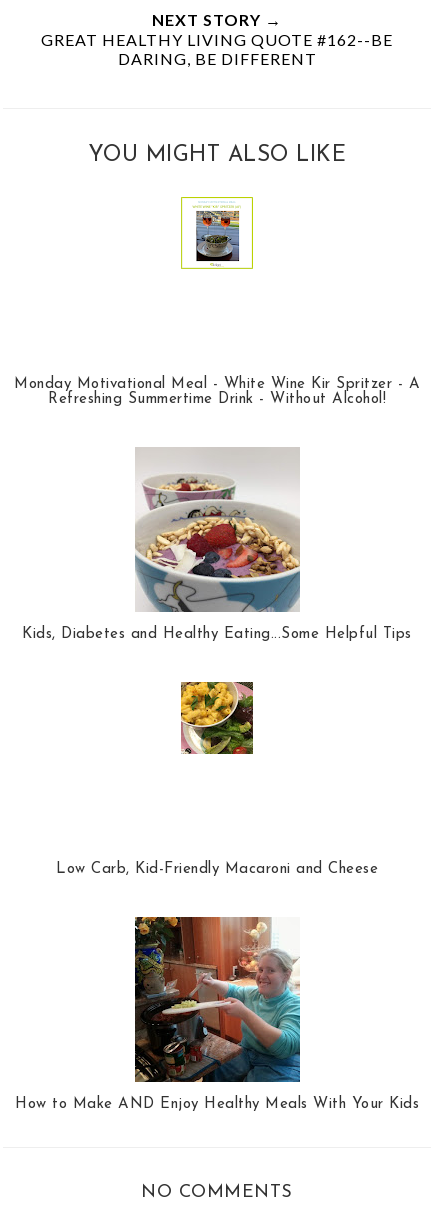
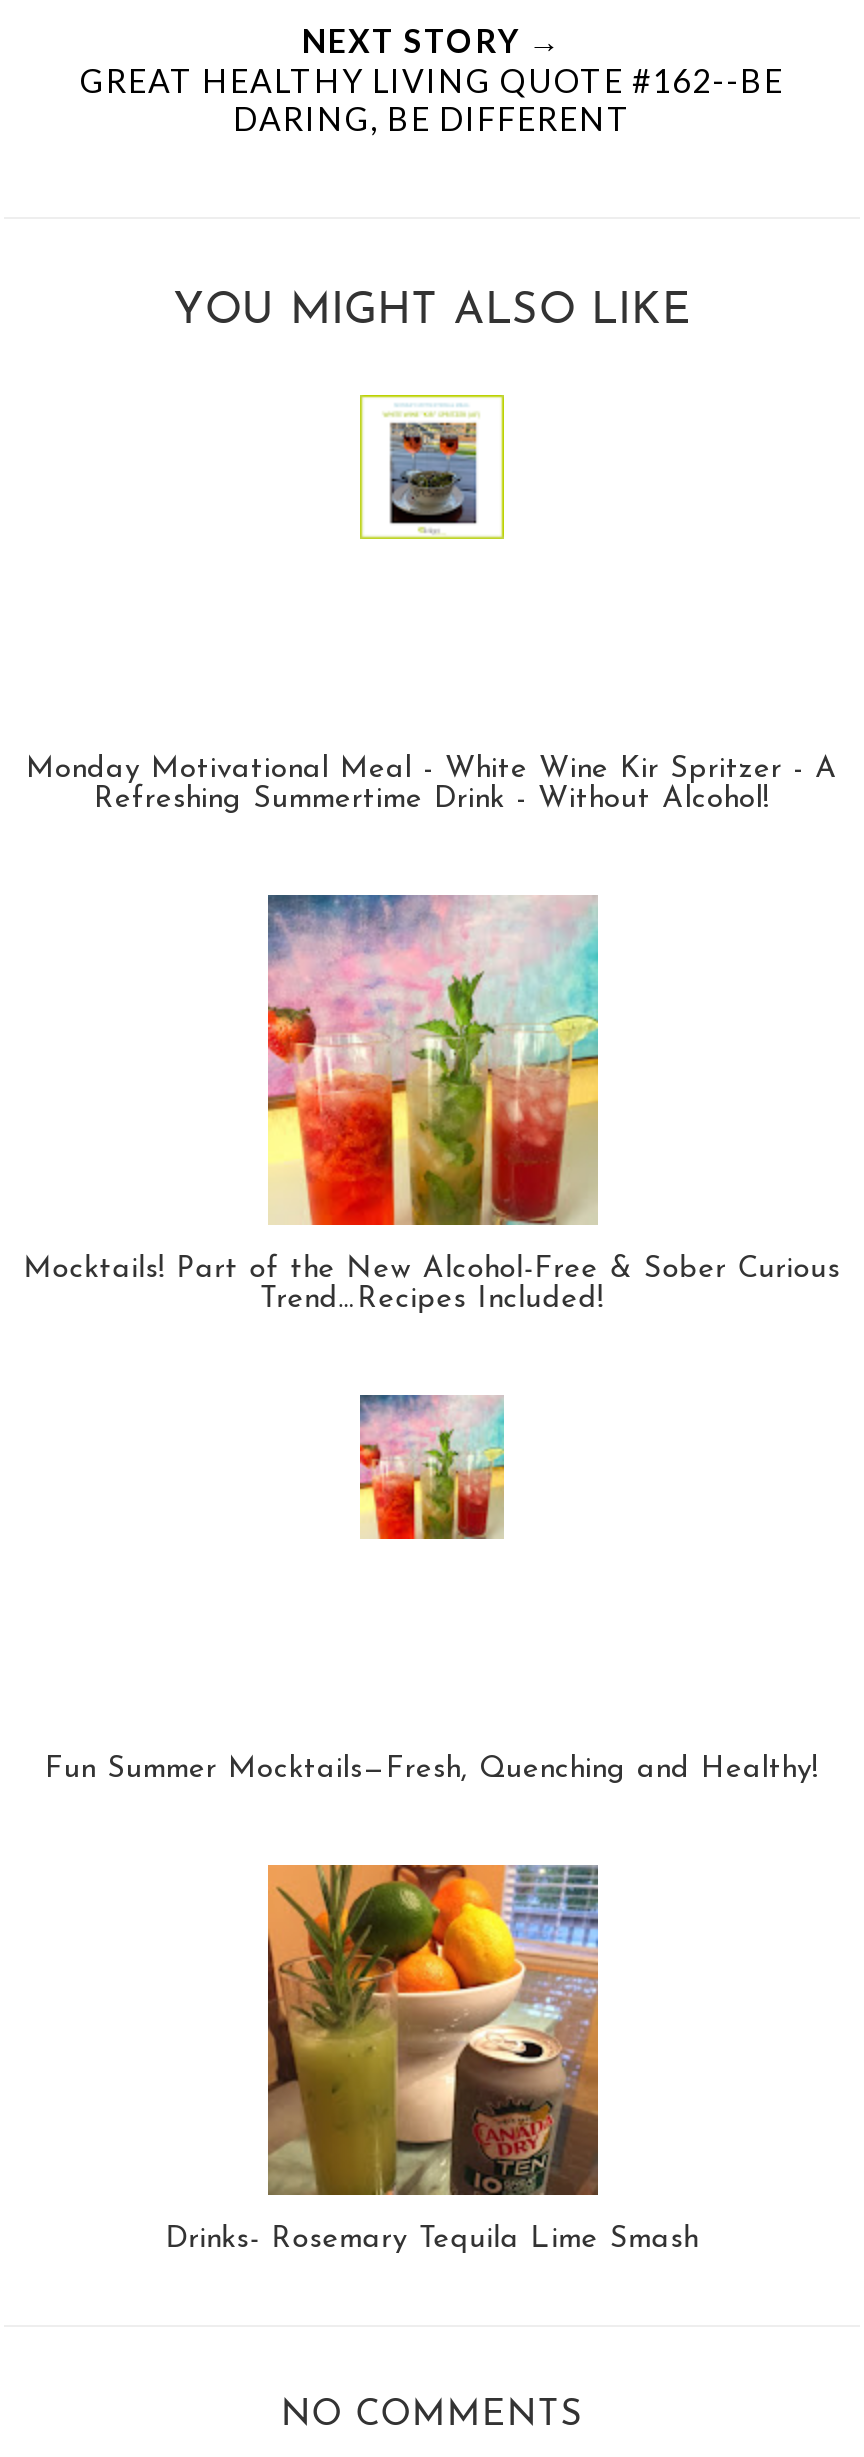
- [image]
- Kids, Diabetes and Healthy Eating...Some Helpful Tips
+ [image]
+ Mocktails! Part of the New Alcohol-Free & Sober Curious
+ Trend…Recipes Included!

- [image]
+ [image]

- Low Carb, Kid-Friendly Macaroni and Cheese
+ Fun Summer Mocktails—Fresh, Quenching and Healthy!

- [image]
- How to Make AND Enjoy Healthy Meals With Your Kids
+ [image]
+ Drinks- Rosemary Tequila Lime Smash
